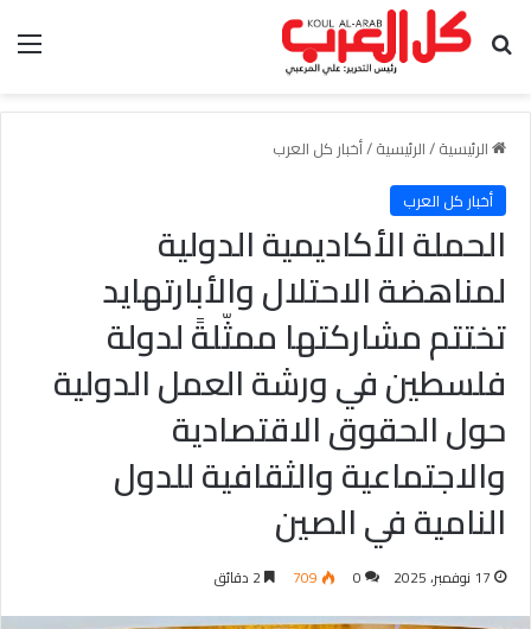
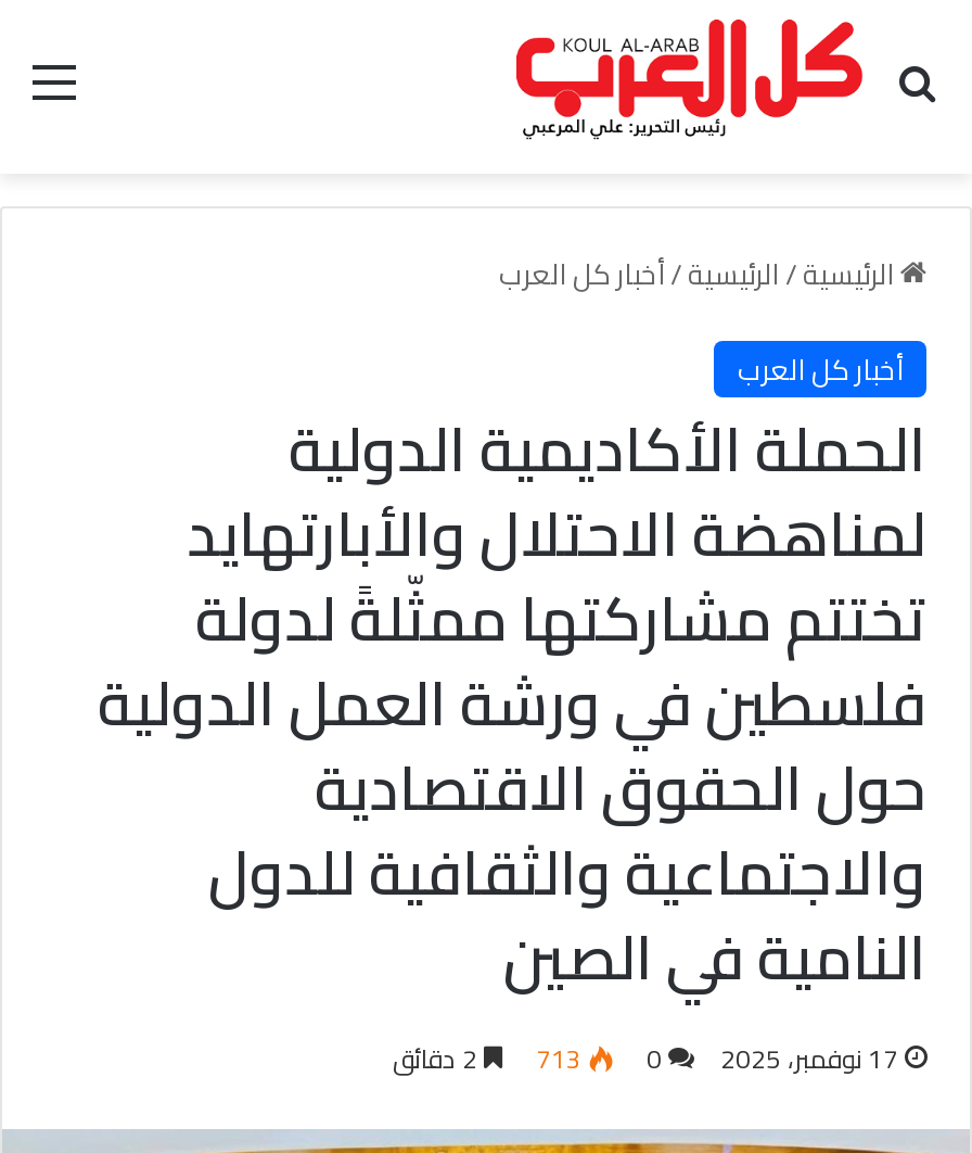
- 709
+ 713
